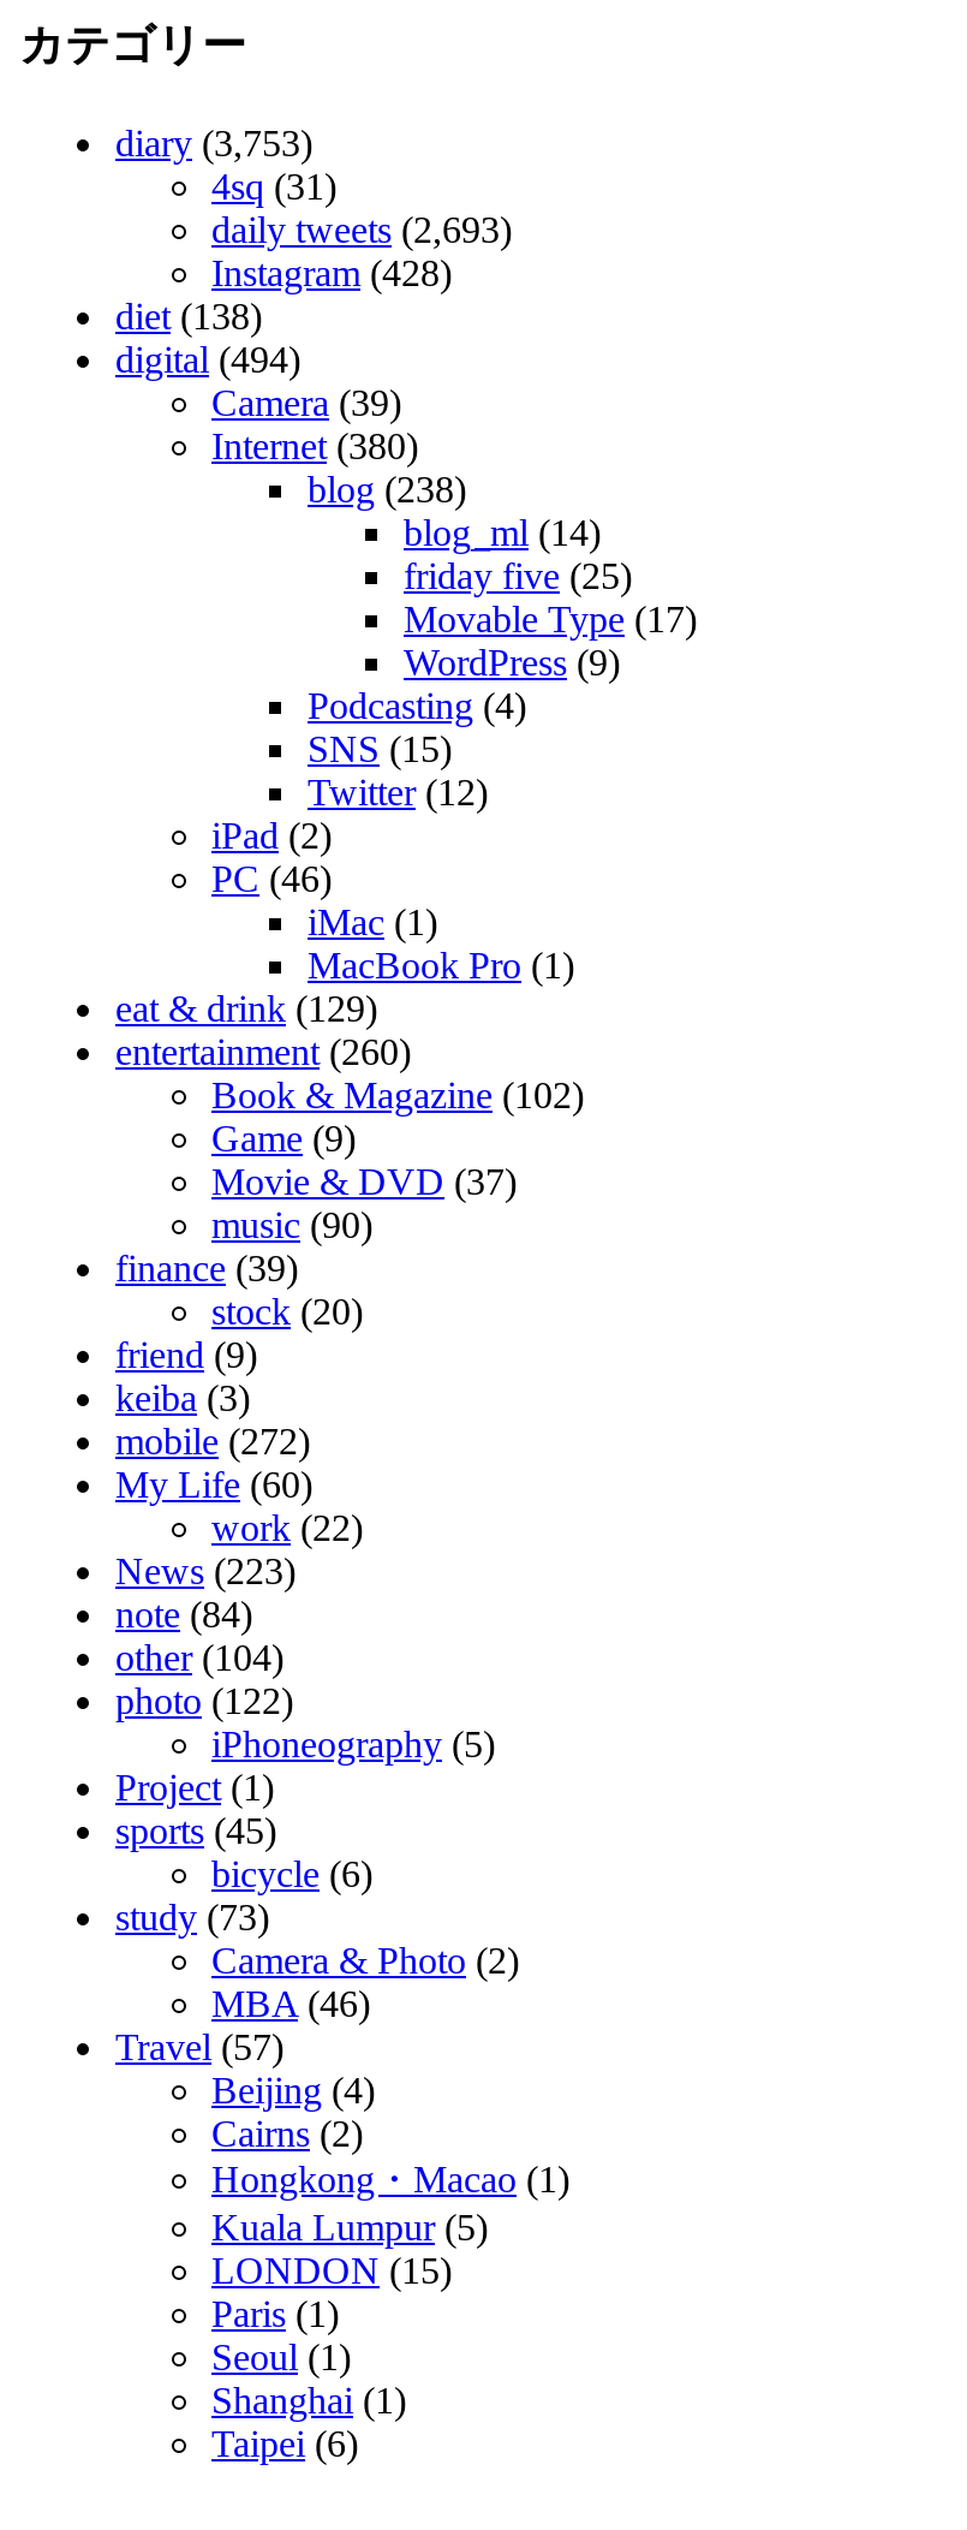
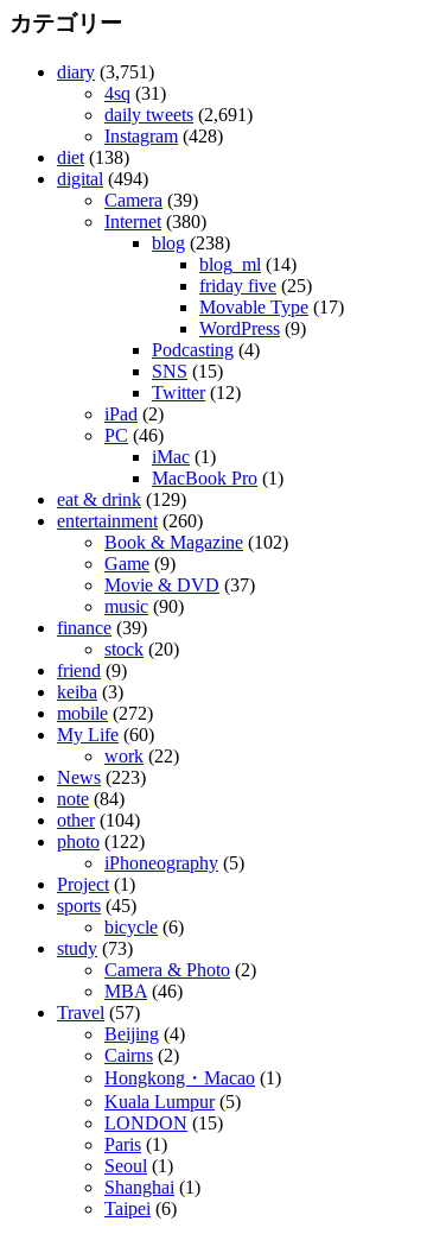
- diary (3,753)
+ diary (3,751)

- daily tweets (2,693)
+ daily tweets (2,691)
